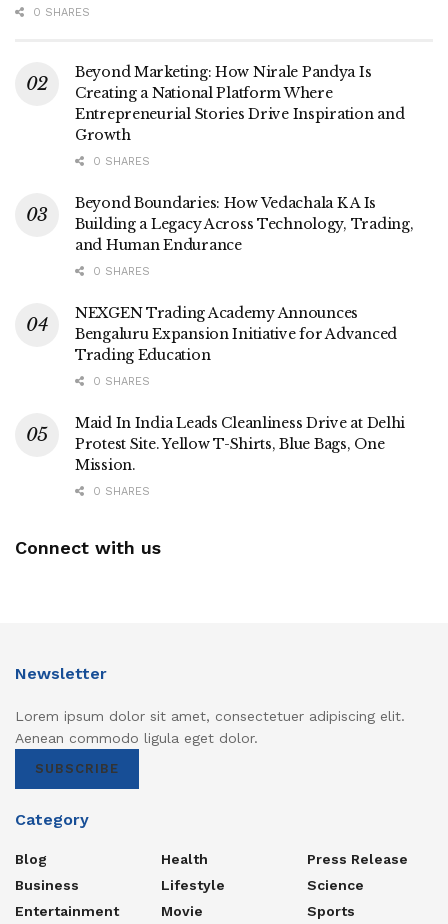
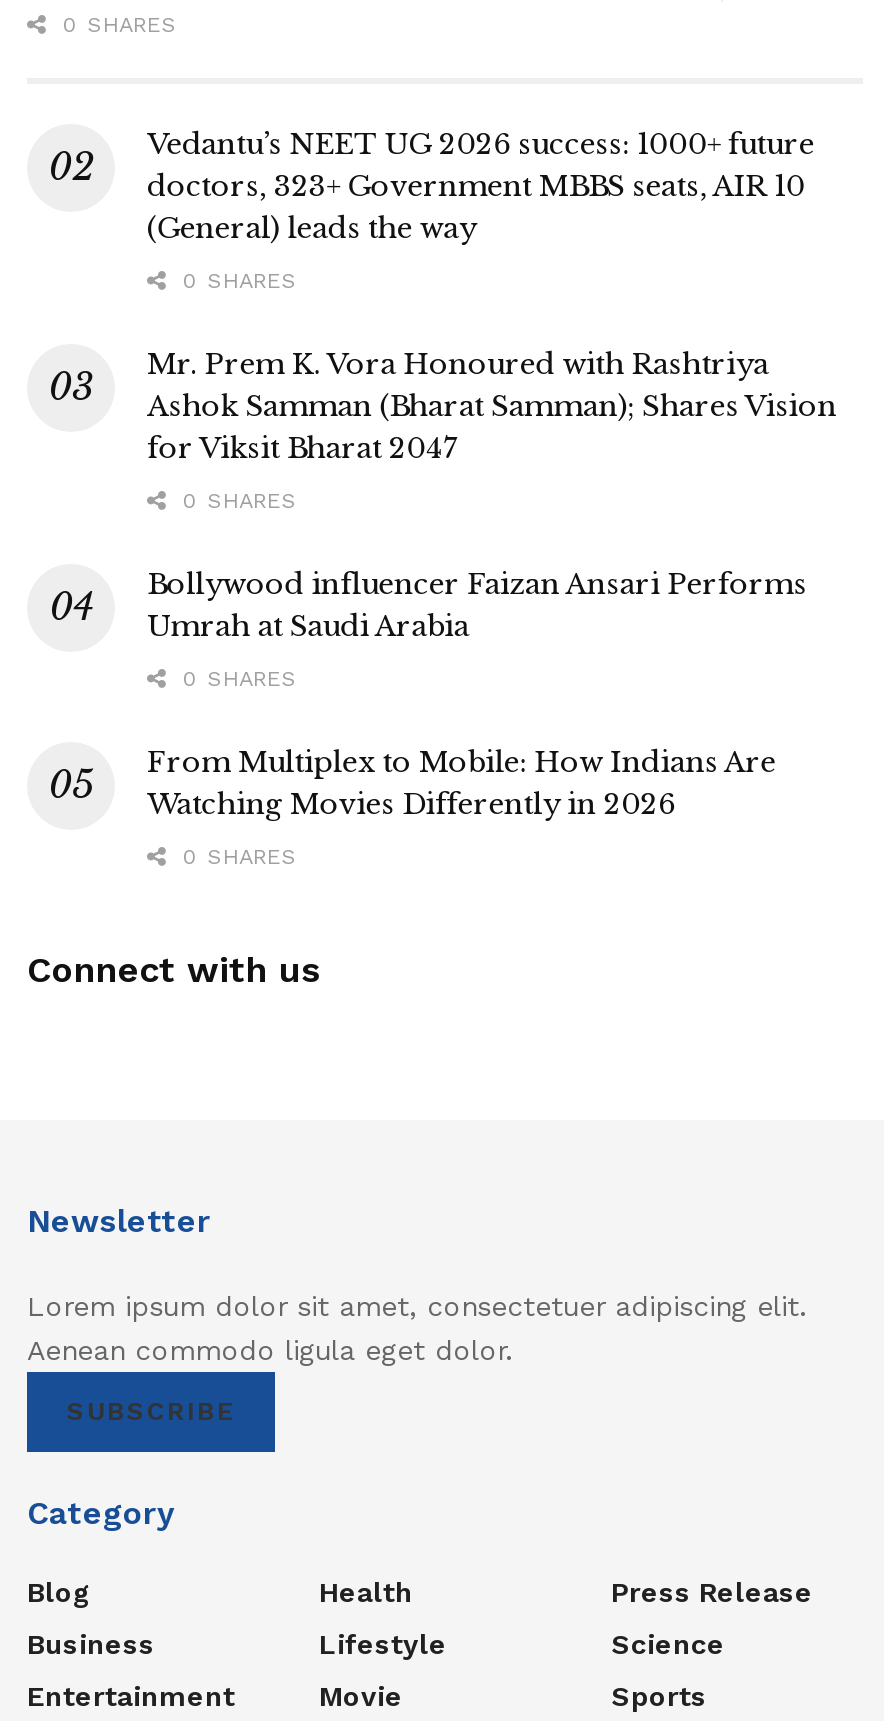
- Beyond Marketing: How Nirale Pandya Is
- Creating a National Platform Where
- Entrepreneurial Stories Drive Inspiration and
- Growth
+ Vedantu’s NEET UG 2026 success: 1000+ future
+ doctors, 323+ Government MBBS seats, AIR 10
+ (General) leads the way

- Beyond Boundaries: How Vedachala K A Is
- Building a Legacy Across Technology, Trading,
- and Human Endurance
+ Mr. Prem K. Vora Honoured with Rashtriya
+ Ashok Samman (Bharat Samman); Shares Vision
+ for Viksit Bharat 2047

- NEXGEN Trading Academy Announces
- Bengaluru Expansion Initiative for Advanced
- Trading Education
+ Bollywood influencer Faizan Ansari Performs
+ Umrah at Saudi Arabia

- Maid In India Leads Cleanliness Drive at Delhi
- Protest Site. Yellow T-Shirts, Blue Bags, One
- Mission.
+ From Multiplex to Mobile: How Indians Are
+ Watching Movies Differently in 2026
